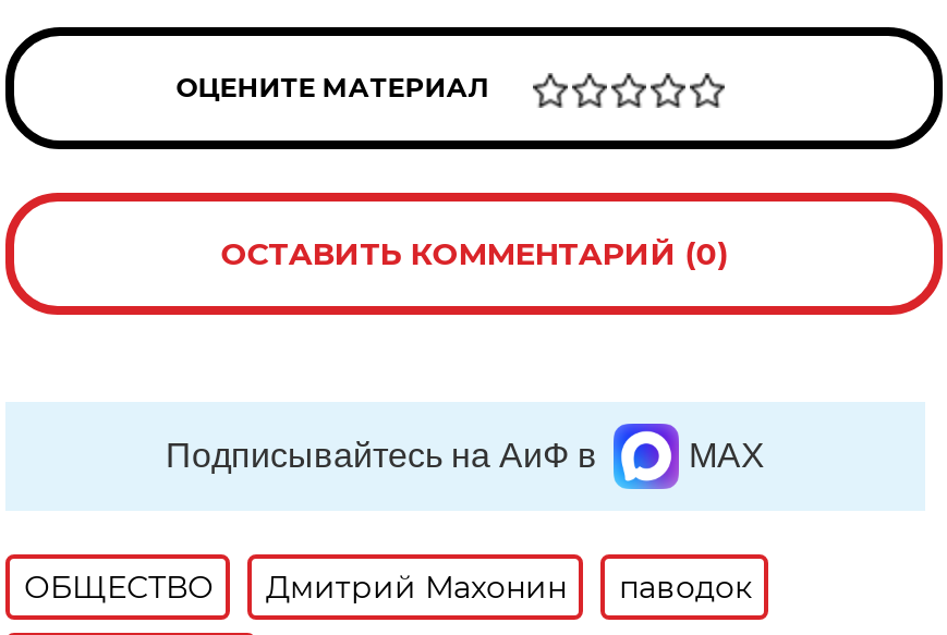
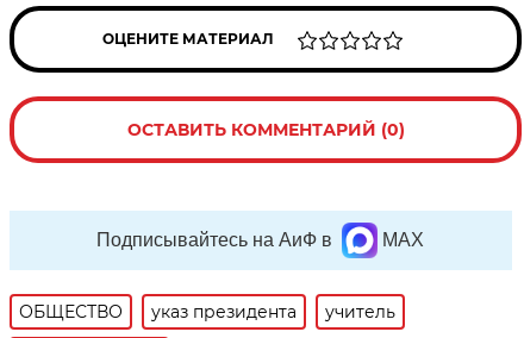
- Дмитрий Махонин
- паводок
+ указ президента
+ учитель
